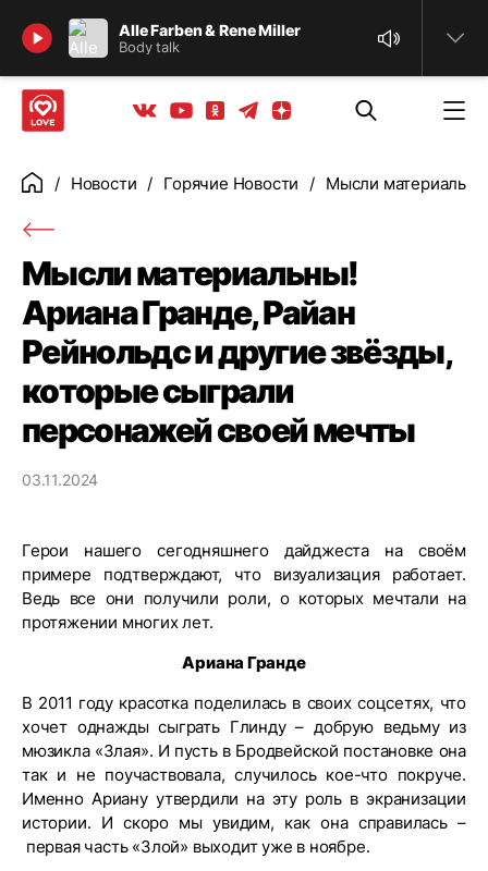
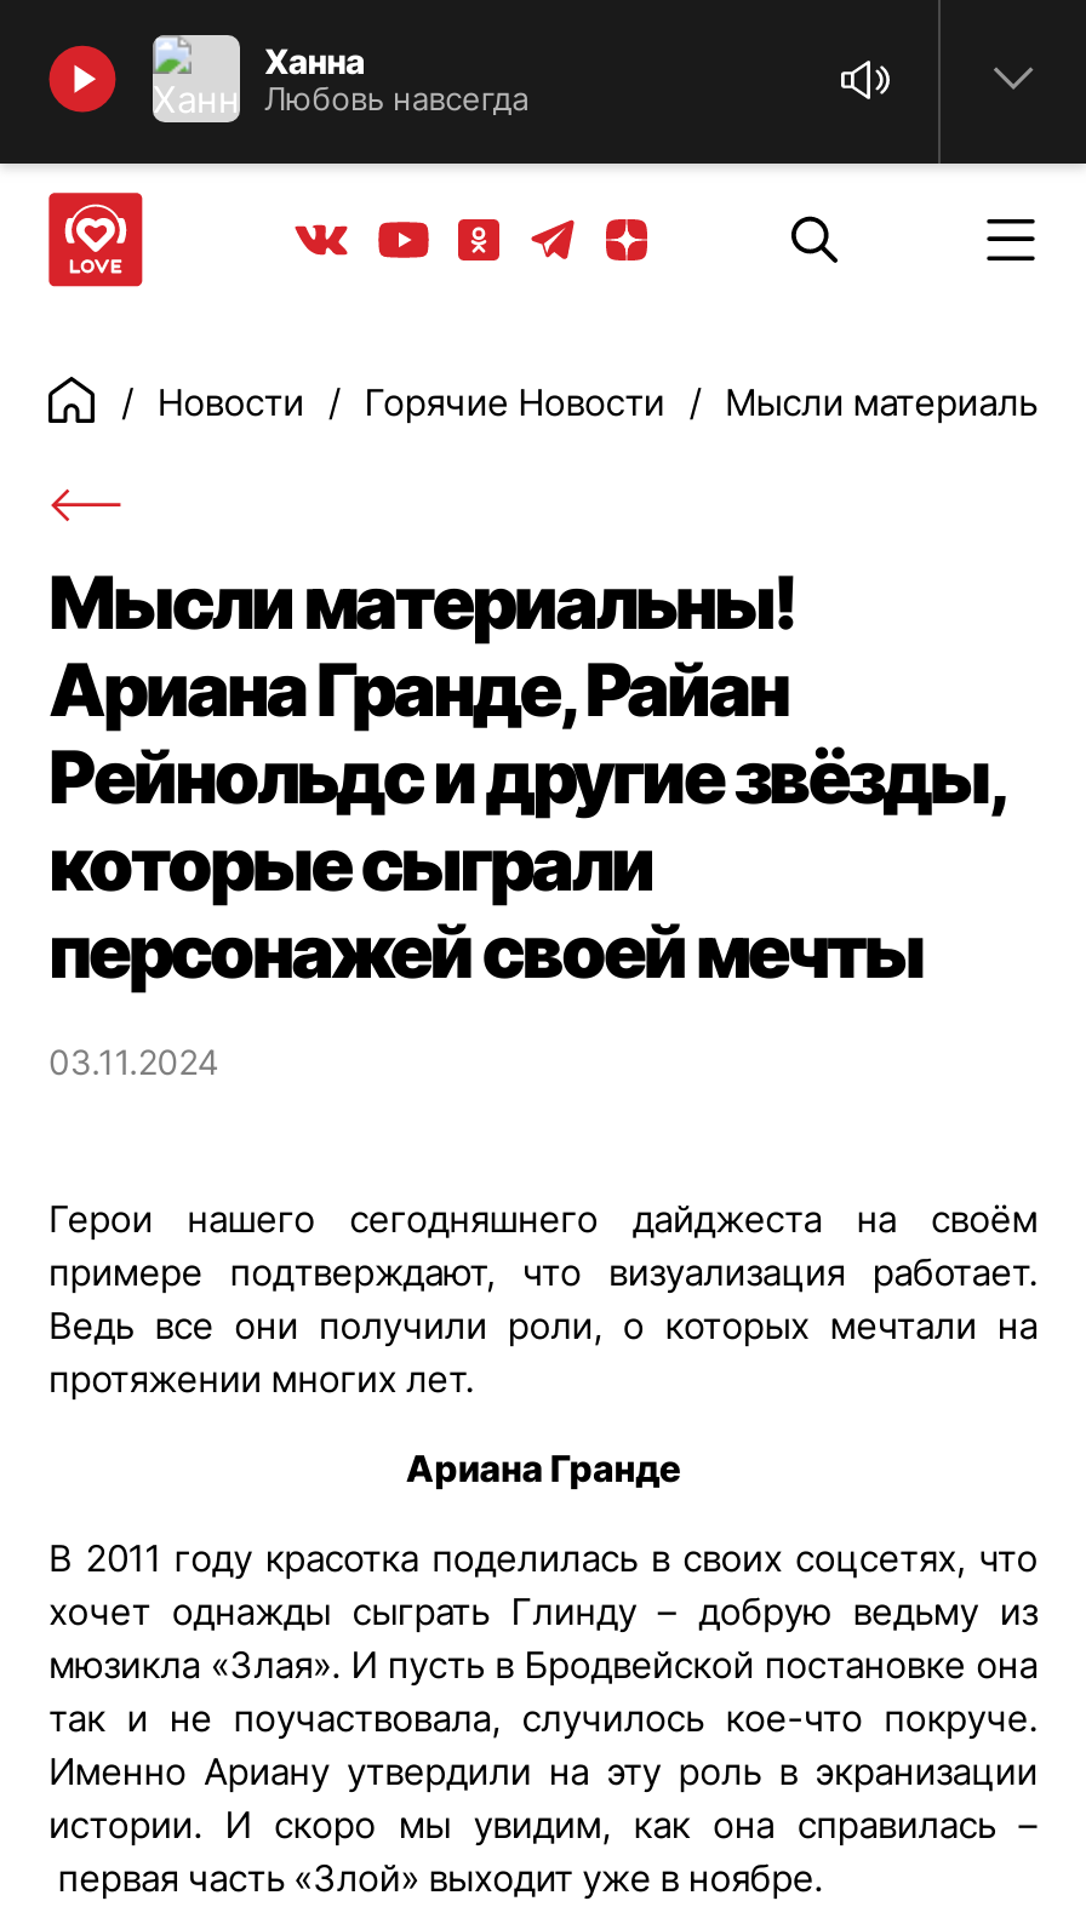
- Alle Farben & Rene Miller
- Body talk
+ Ханна
+ Любовь навсегда
